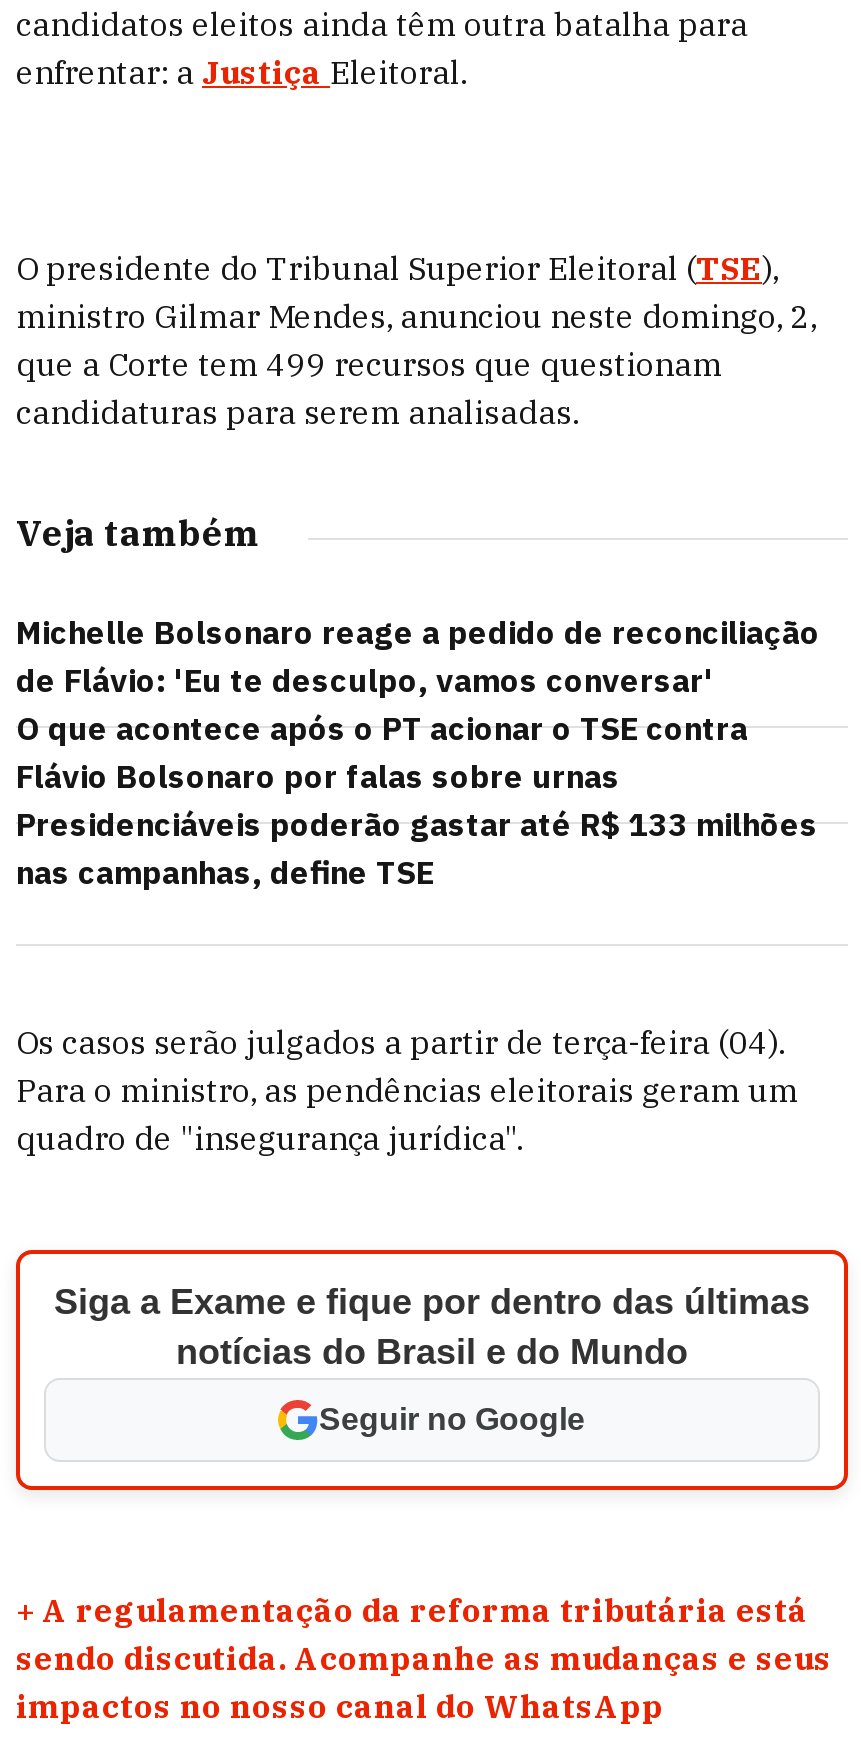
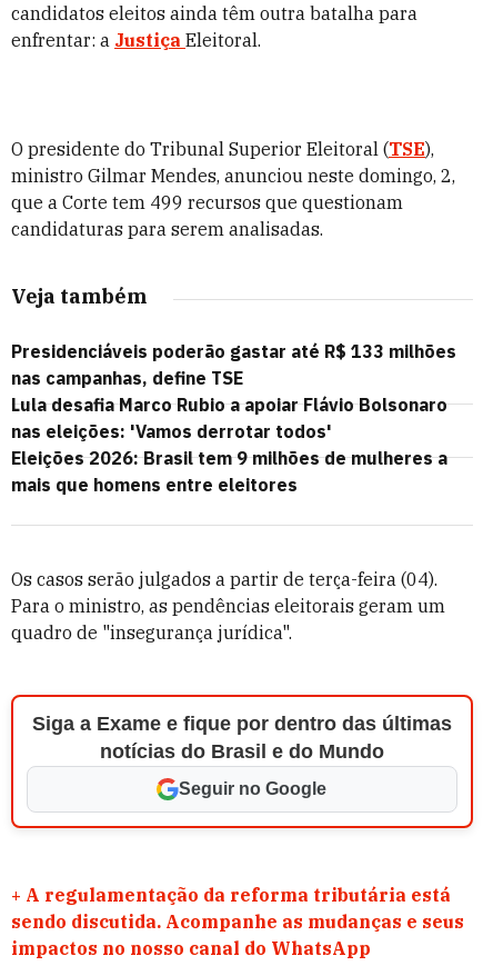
- Michelle Bolsonaro reage a pedido de reconciliação
- de Flávio: 'Eu te desculpo, vamos conversar'
- O que acontece após o PT acionar o TSE contra
- Flávio Bolsonaro por falas sobre urnas

moved up: Presidenciáveis poderão gastar até R$ 133 milhões | nas campanhas, define TSE

+ Lula desafia Marco Rubio a apoiar Flávio Bolsonaro
+ nas eleições: 'Vamos derrotar todos'
+ Eleições 2026: Brasil tem 9 milhões de mulheres a
+ mais que homens entre eleitores
